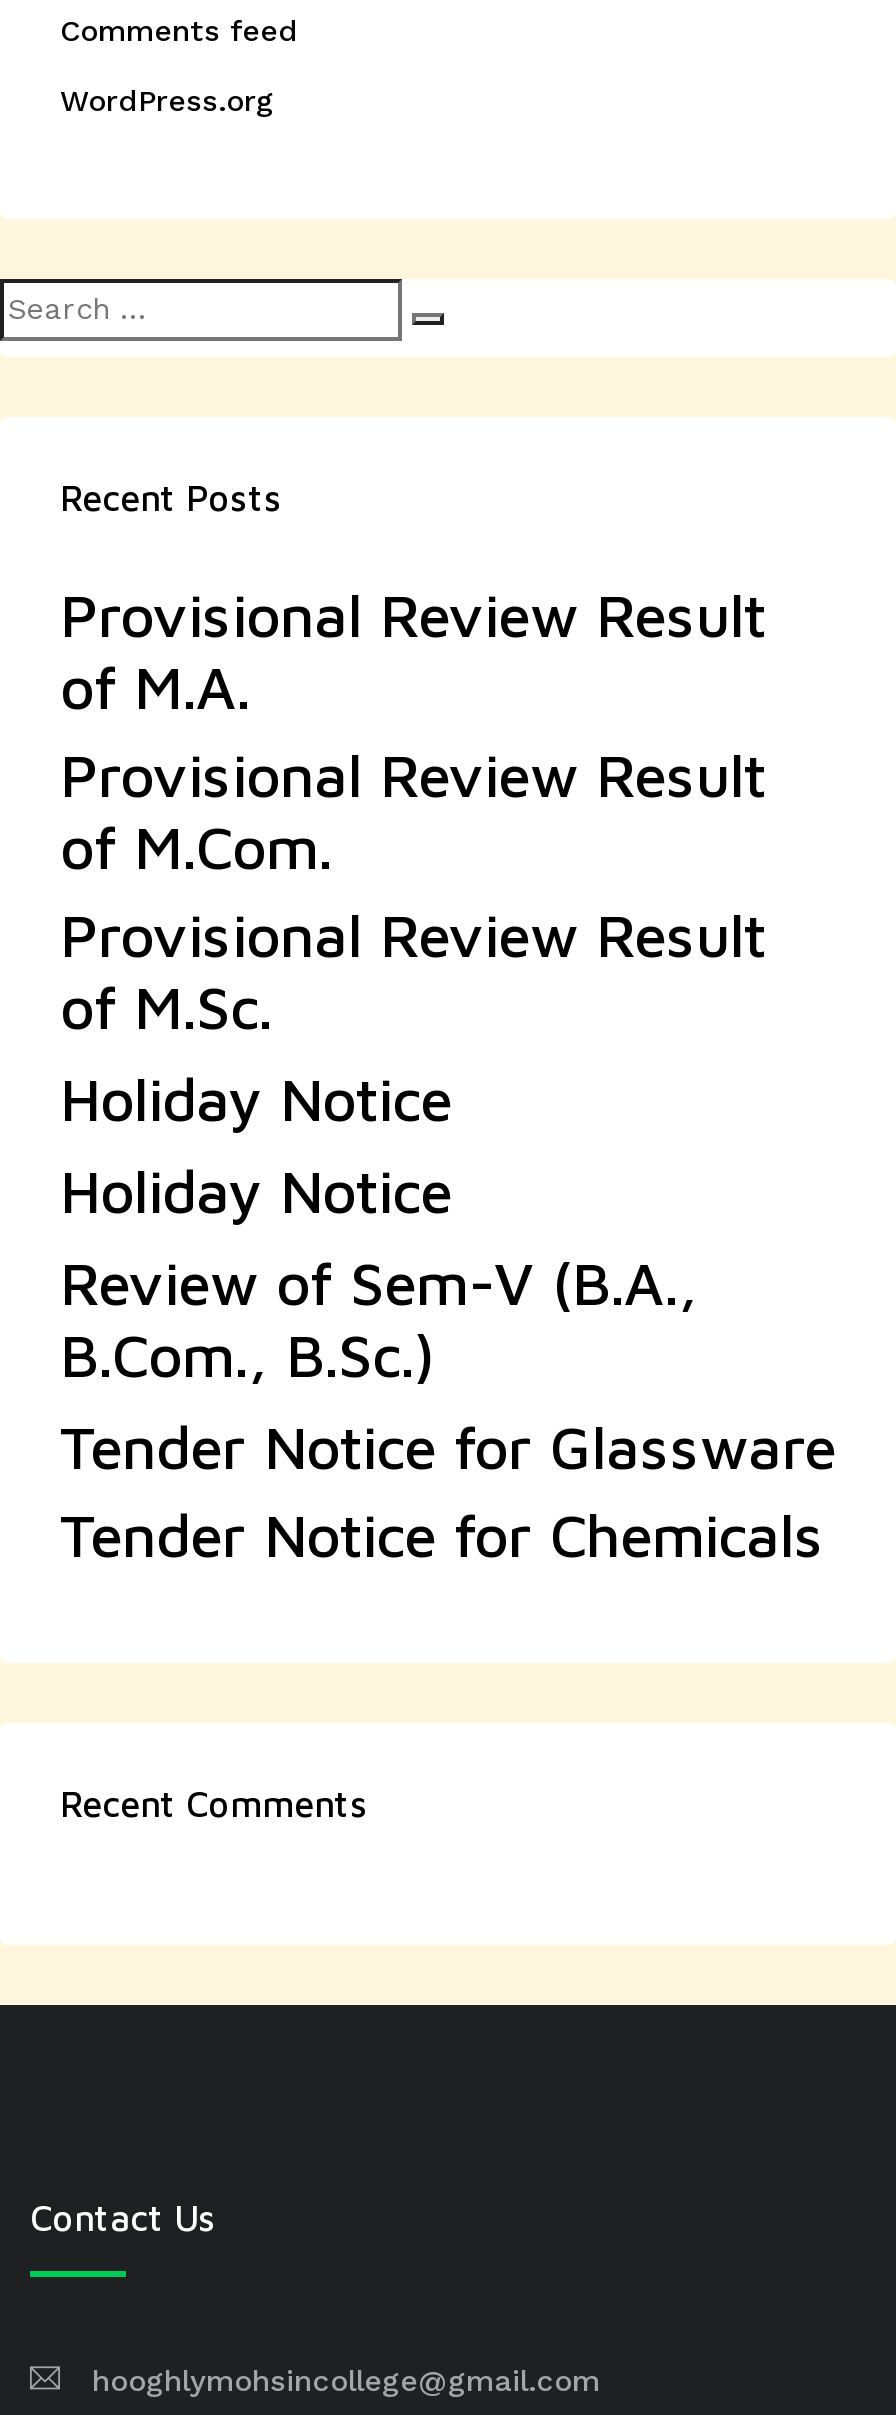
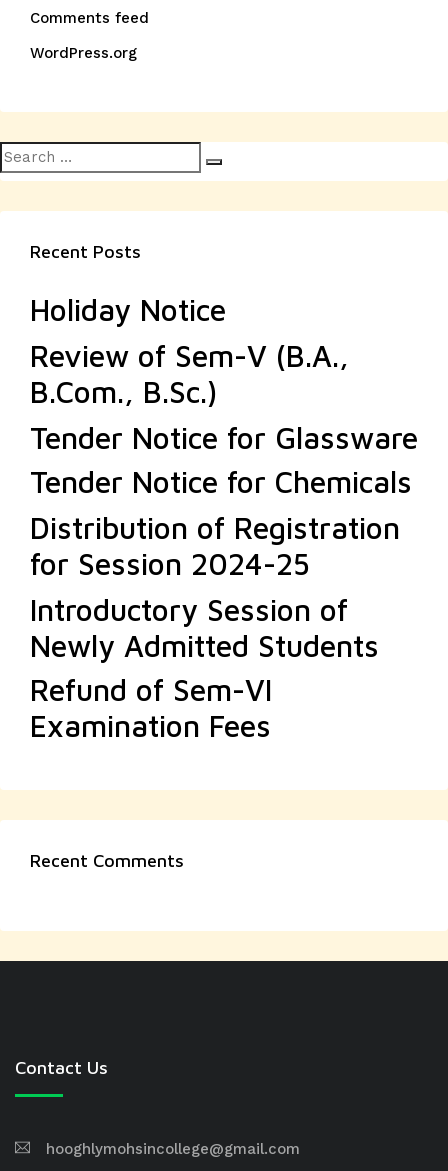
- Provisional Review Result
- of M.A.
- Provisional Review Result
- of M.Com.
- Provisional Review Result
- of M.Sc.
- Holiday Notice

moved up: Holiday Notice | Review of Sem-V (B.A., | B.Com., B.Sc.) | Tender Notice for Glassware | Tender Notice for Chemicals

+ Distribution of Registration
+ for Session 2024-25
+ Introductory Session of
+ Newly Admitted Students
+ Refund of Sem-VI
+ Examination Fees
